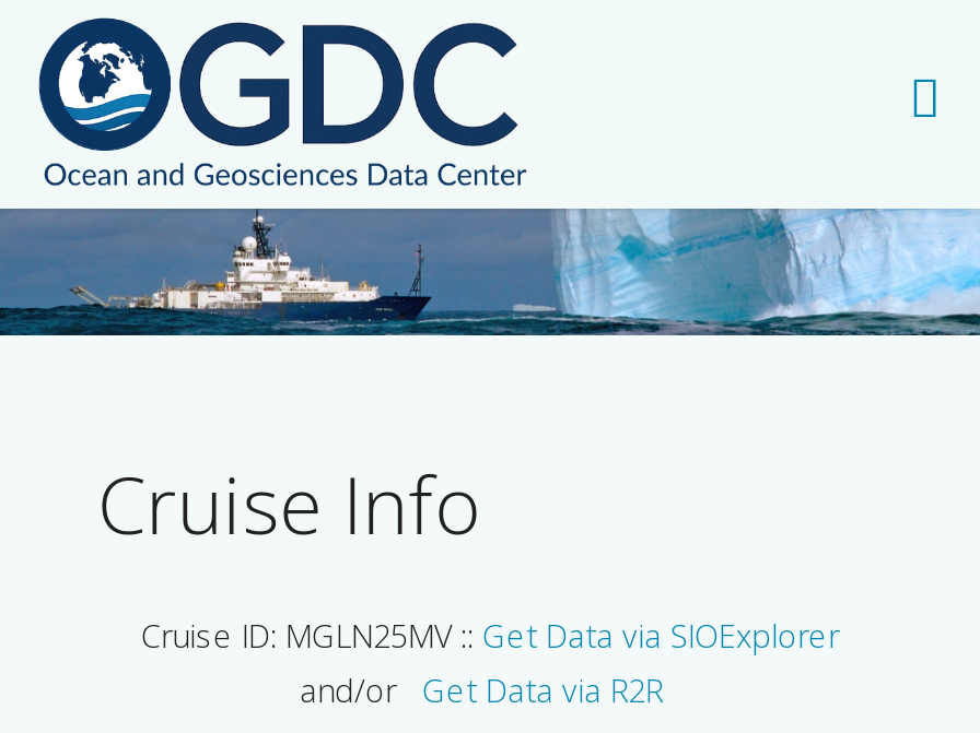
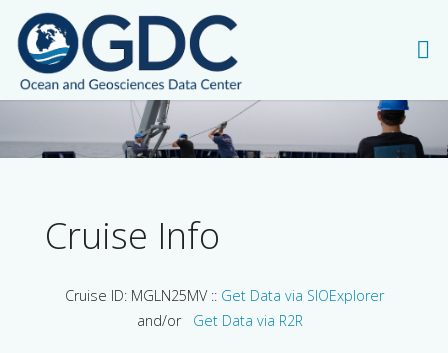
- [image]
+ [image]
